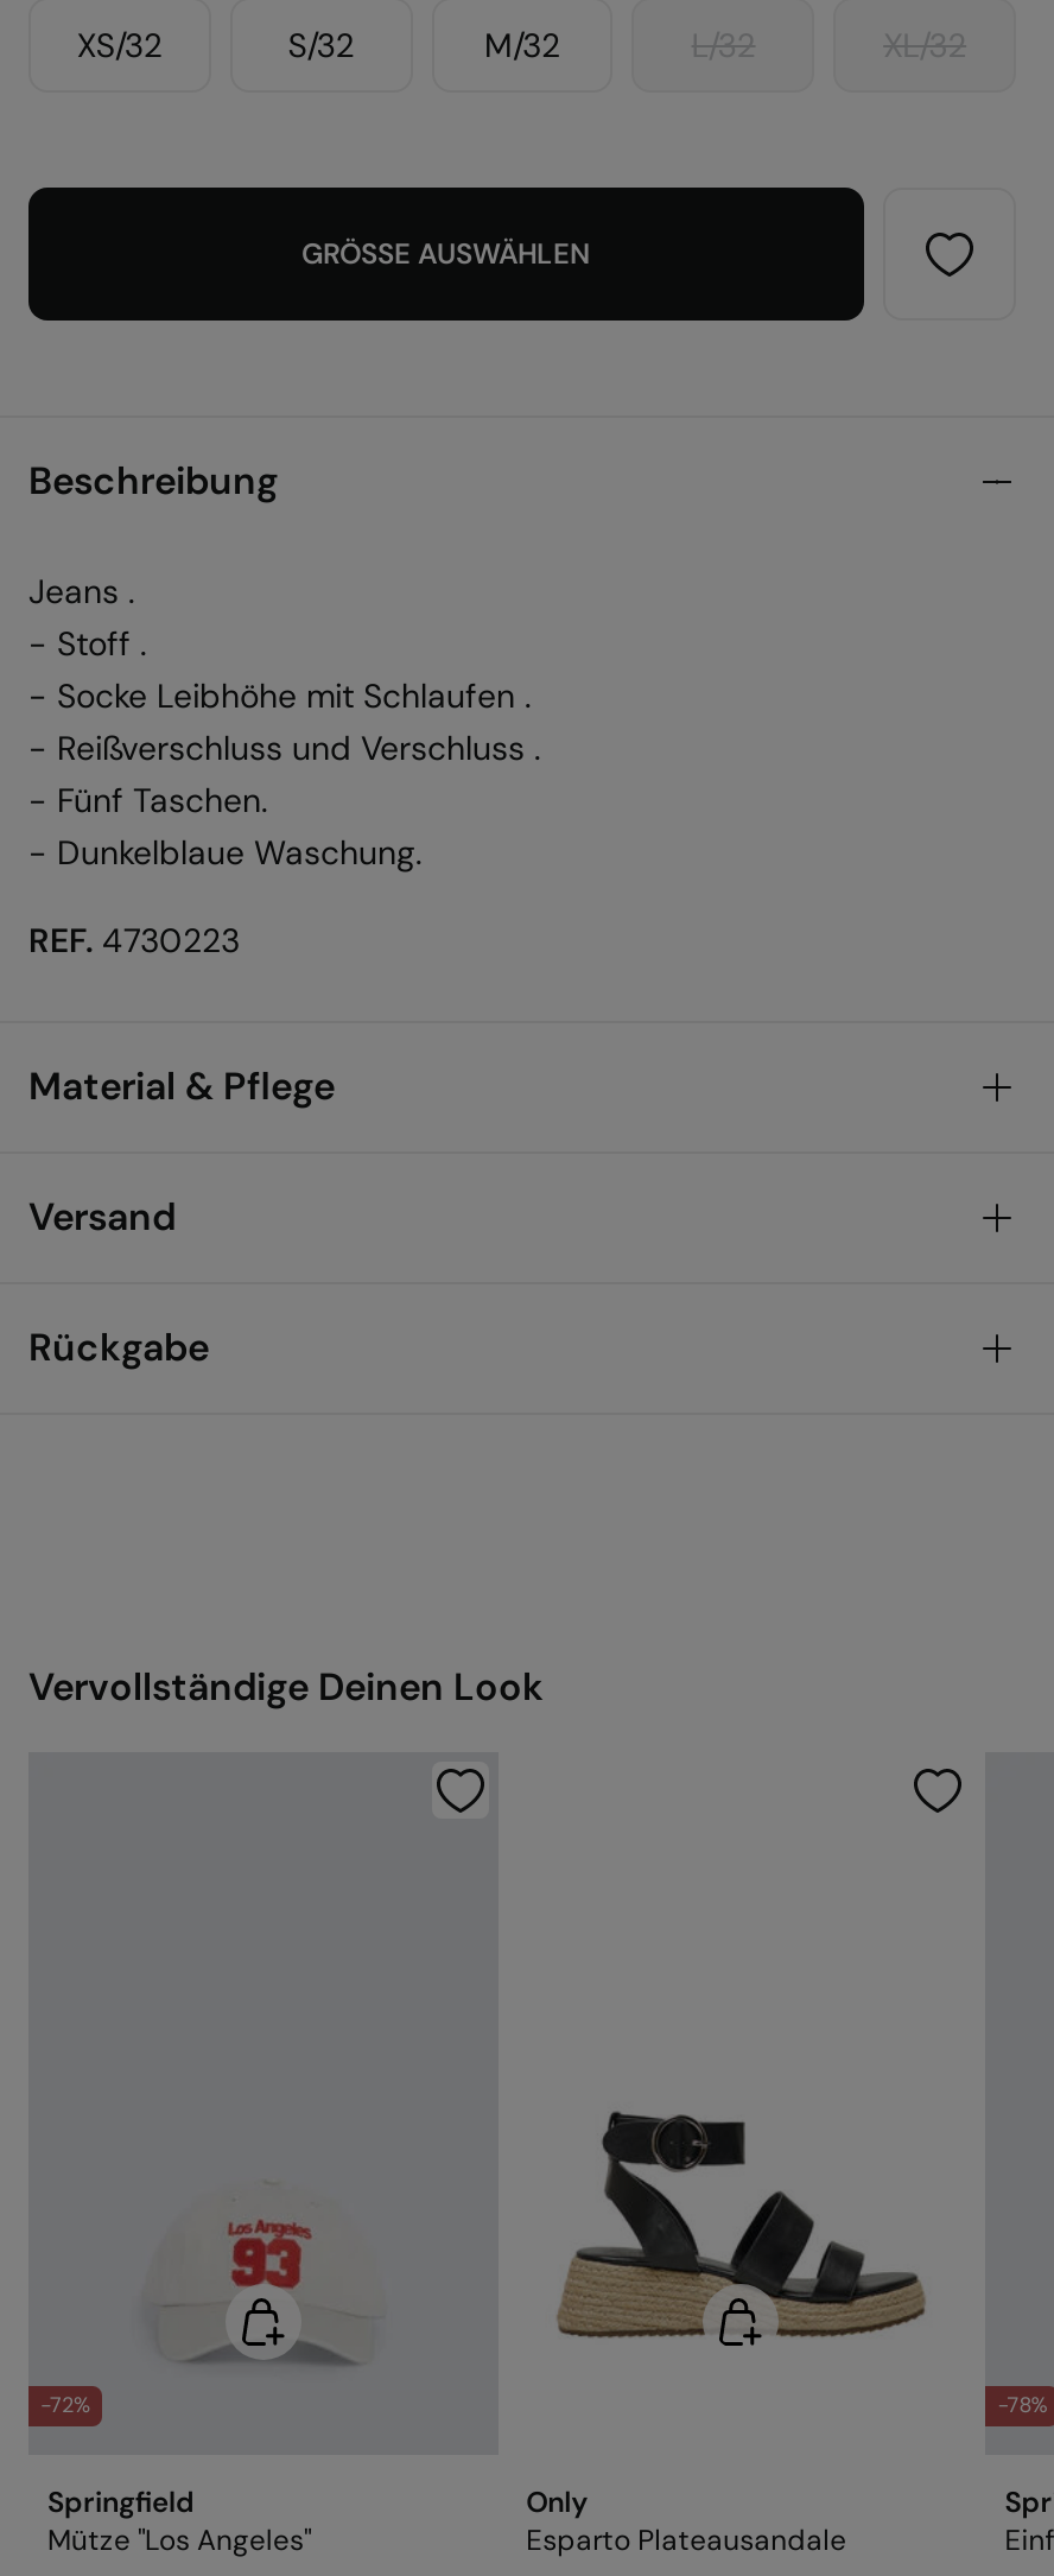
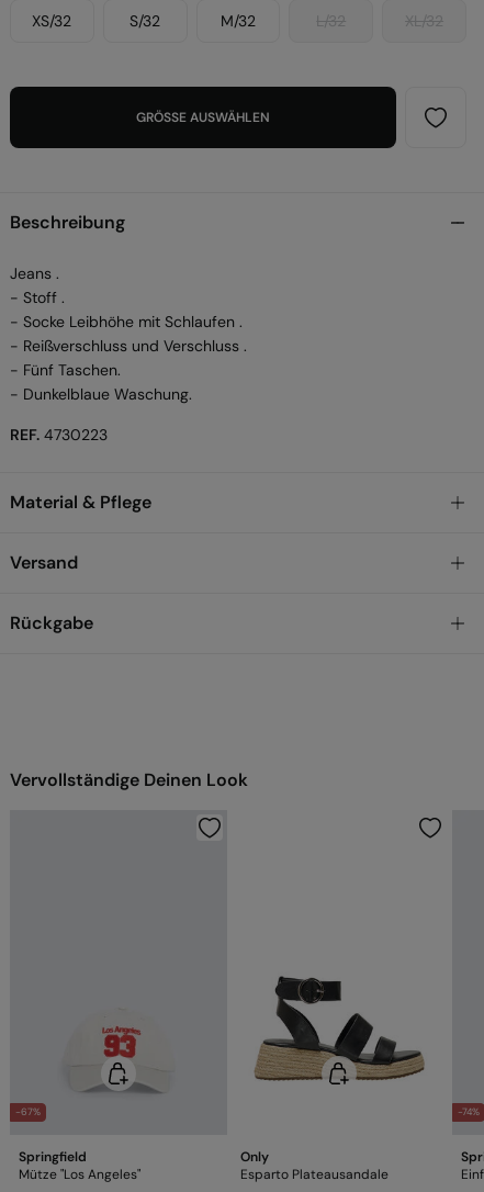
- -72%
+ -67%

- -78%
+ -74%
